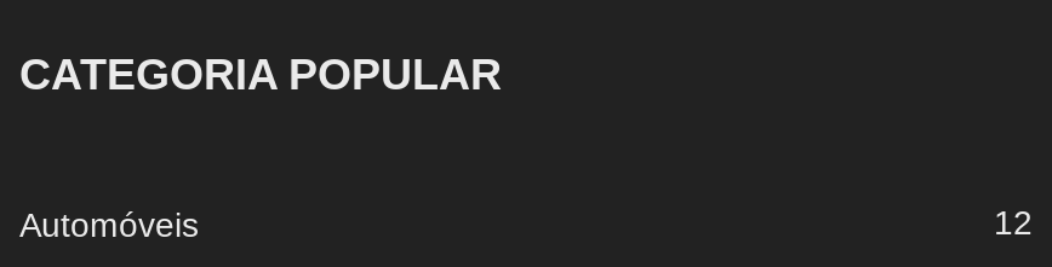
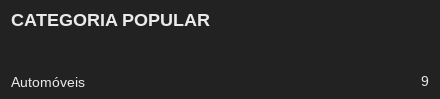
- 12
+ 9
